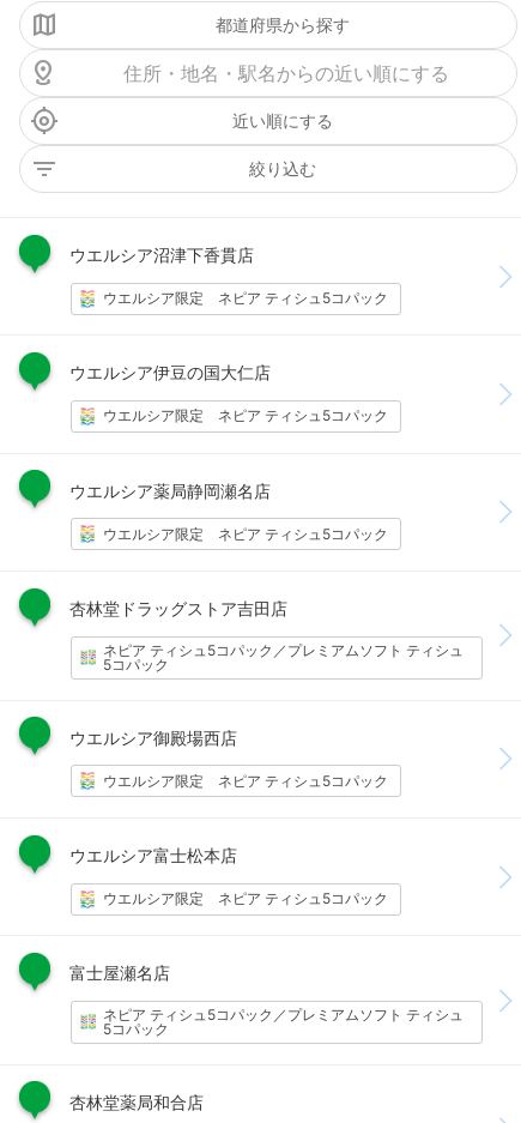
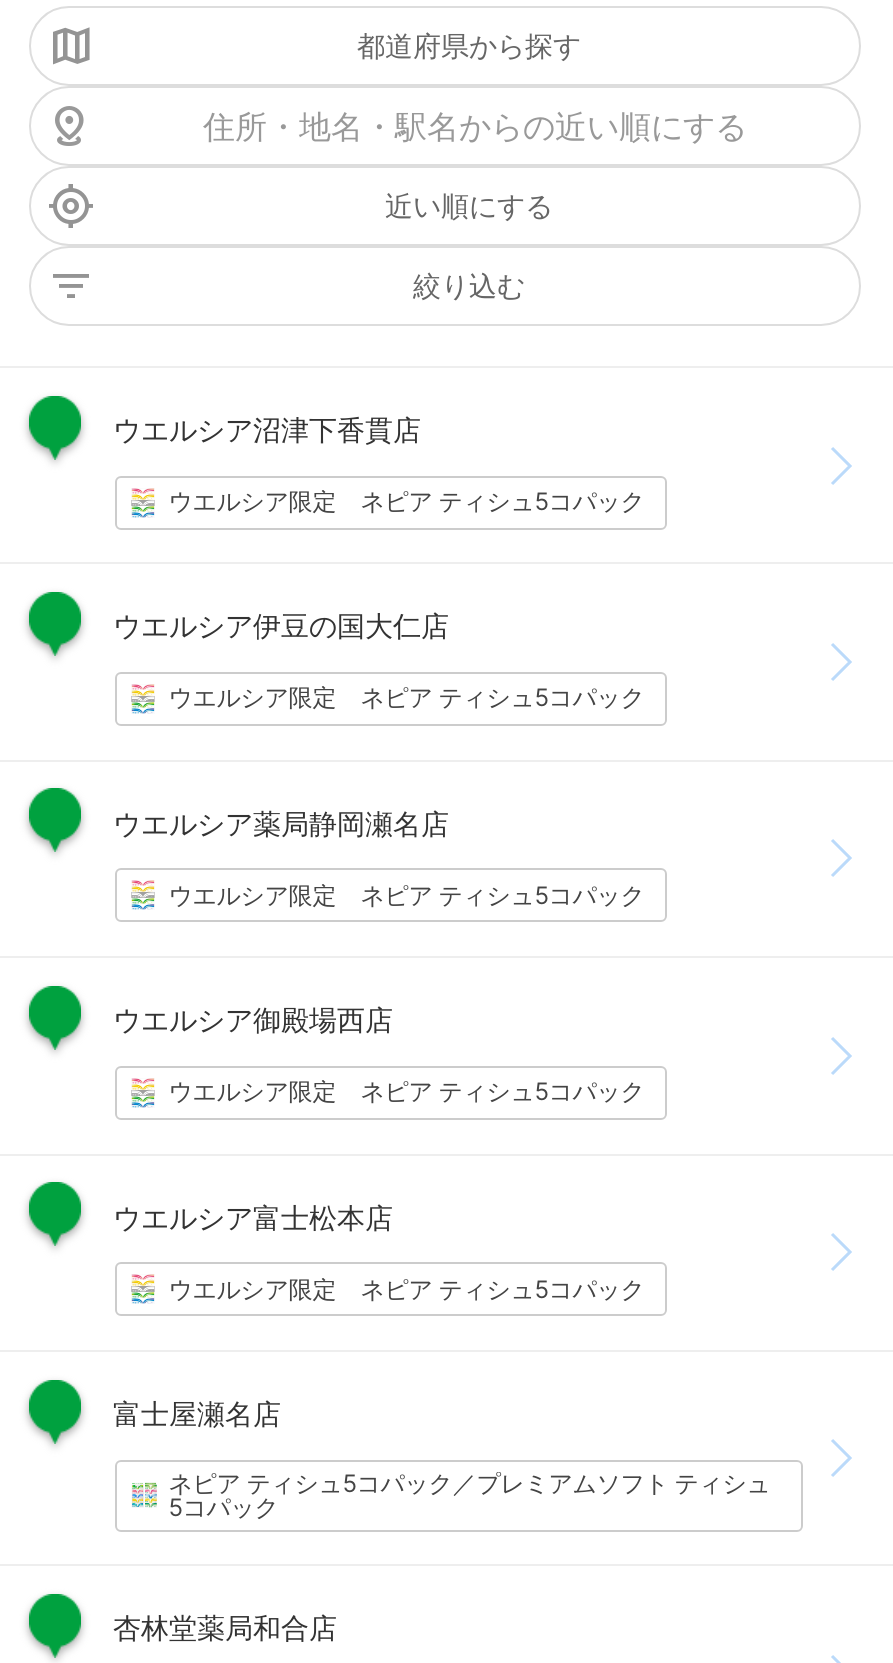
- 杏林堂ドラッグストア吉田店
- ネピア ティシュ5コパック／プレミアムソフト ティシュ
- 5コパック
